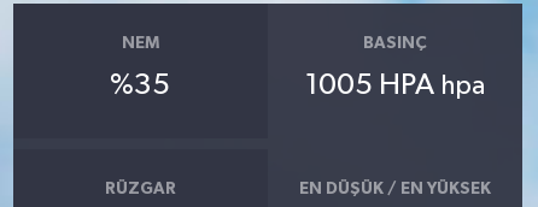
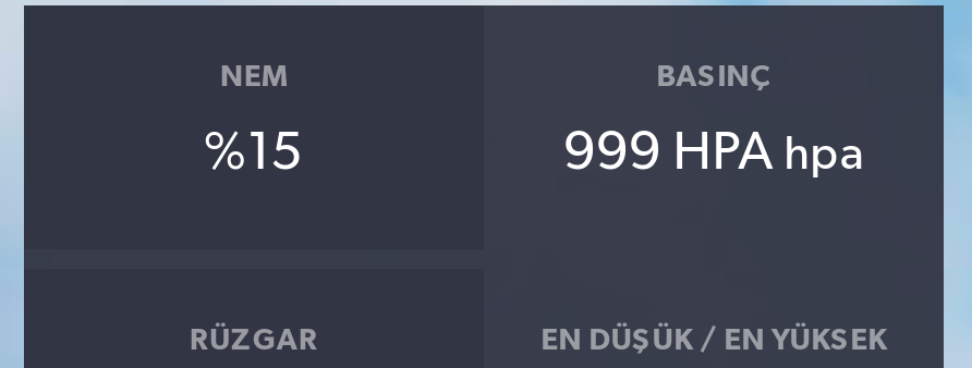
- %35
+ %15

- 1005 HPA hpa
+ 999 HPA hpa
